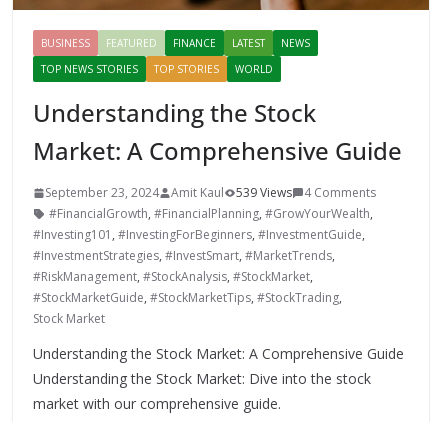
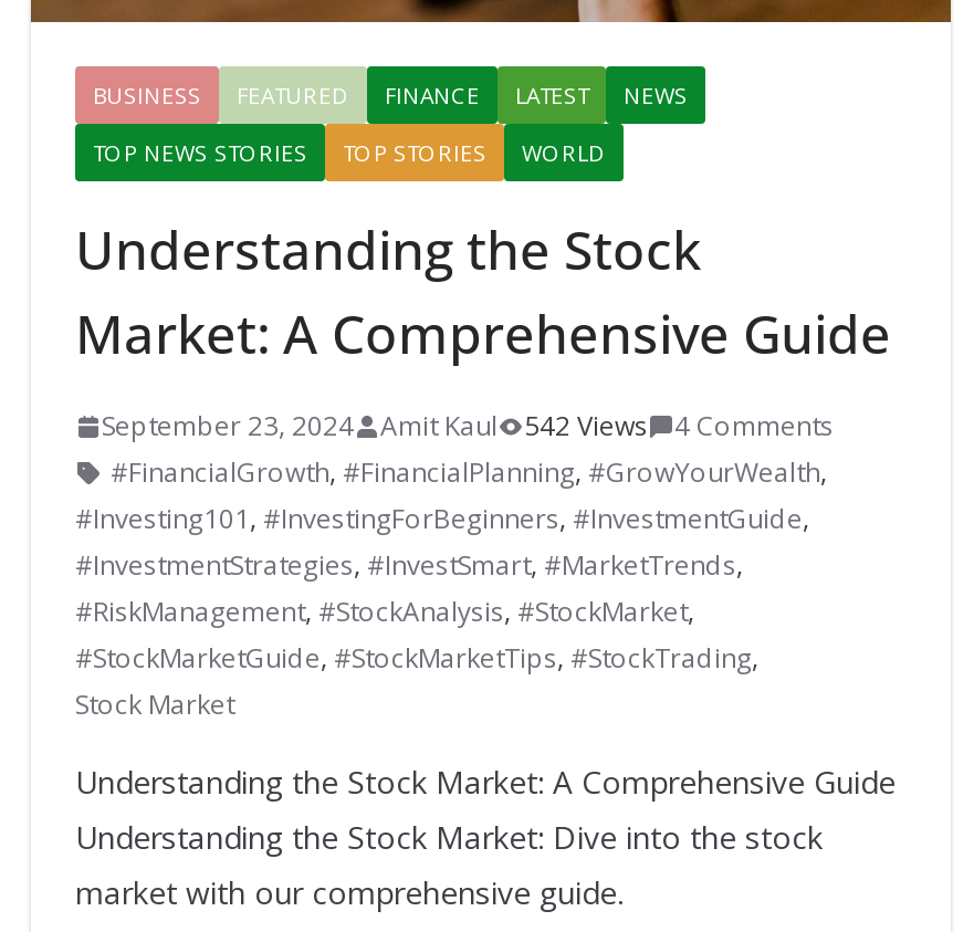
- September 23, 2024 Amit Kaul 539 Views 4 Comments
+ September 23, 2024 Amit Kaul 542 Views 4 Comments
